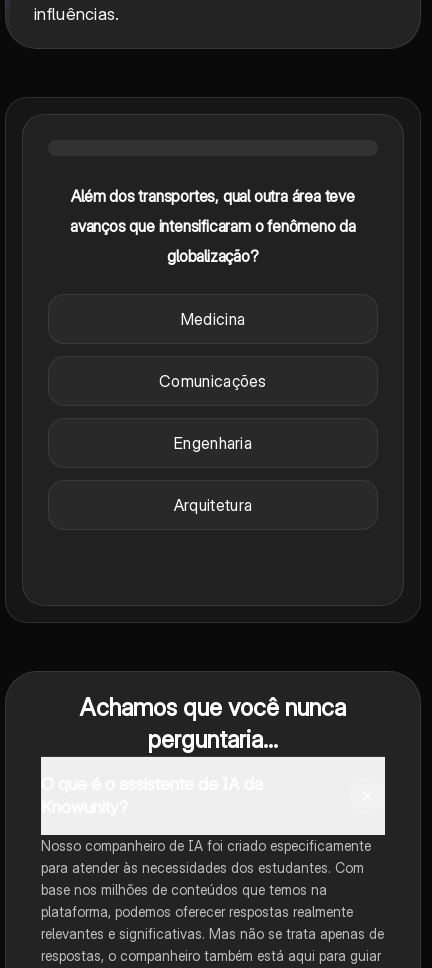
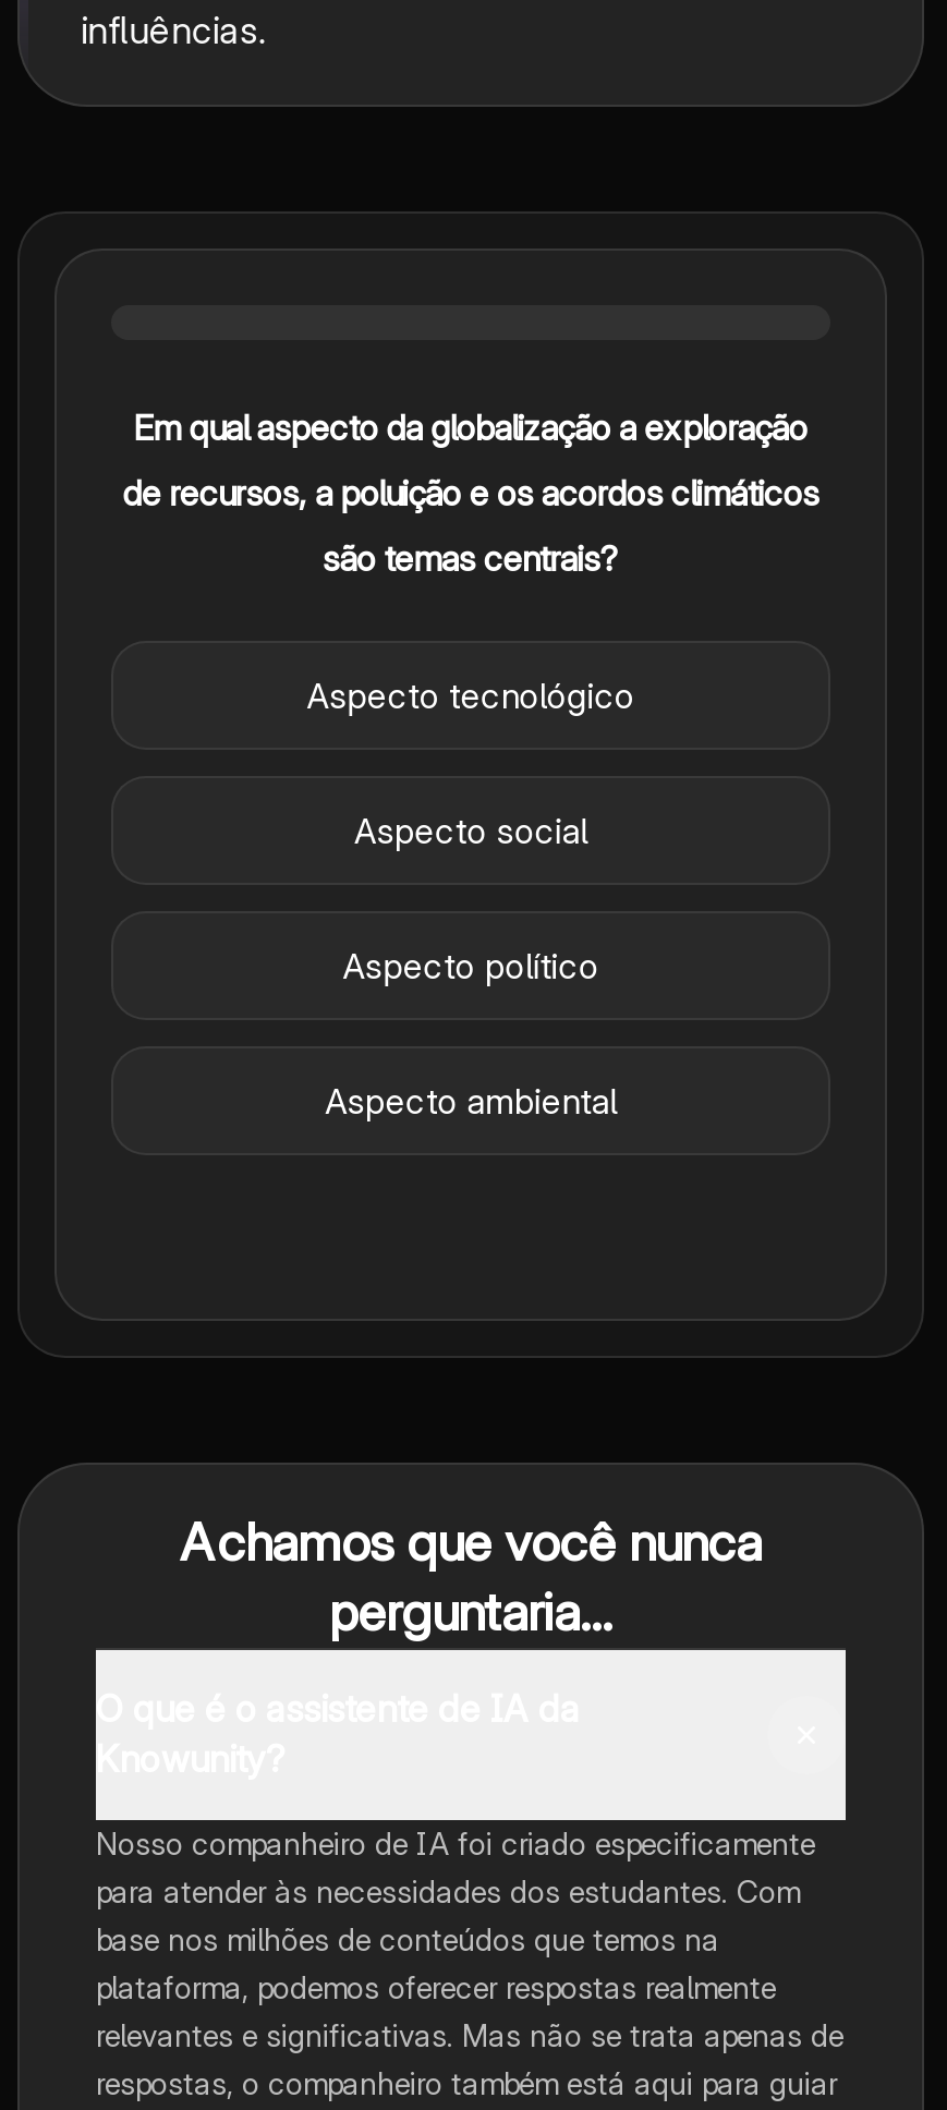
- Além dos transportes, qual outra área teve
+ Em qual aspecto da globalização a exploração

- avanços que intensificaram o fenômeno da
+ de recursos, a poluição e os acordos climáticos

- globalização?
+ são temas centrais?

- Medicina
+ Aspecto tecnológico

- Comunicações
+ Aspecto social

- Engenharia
+ Aspecto político

- Arquitetura
+ Aspecto ambiental
